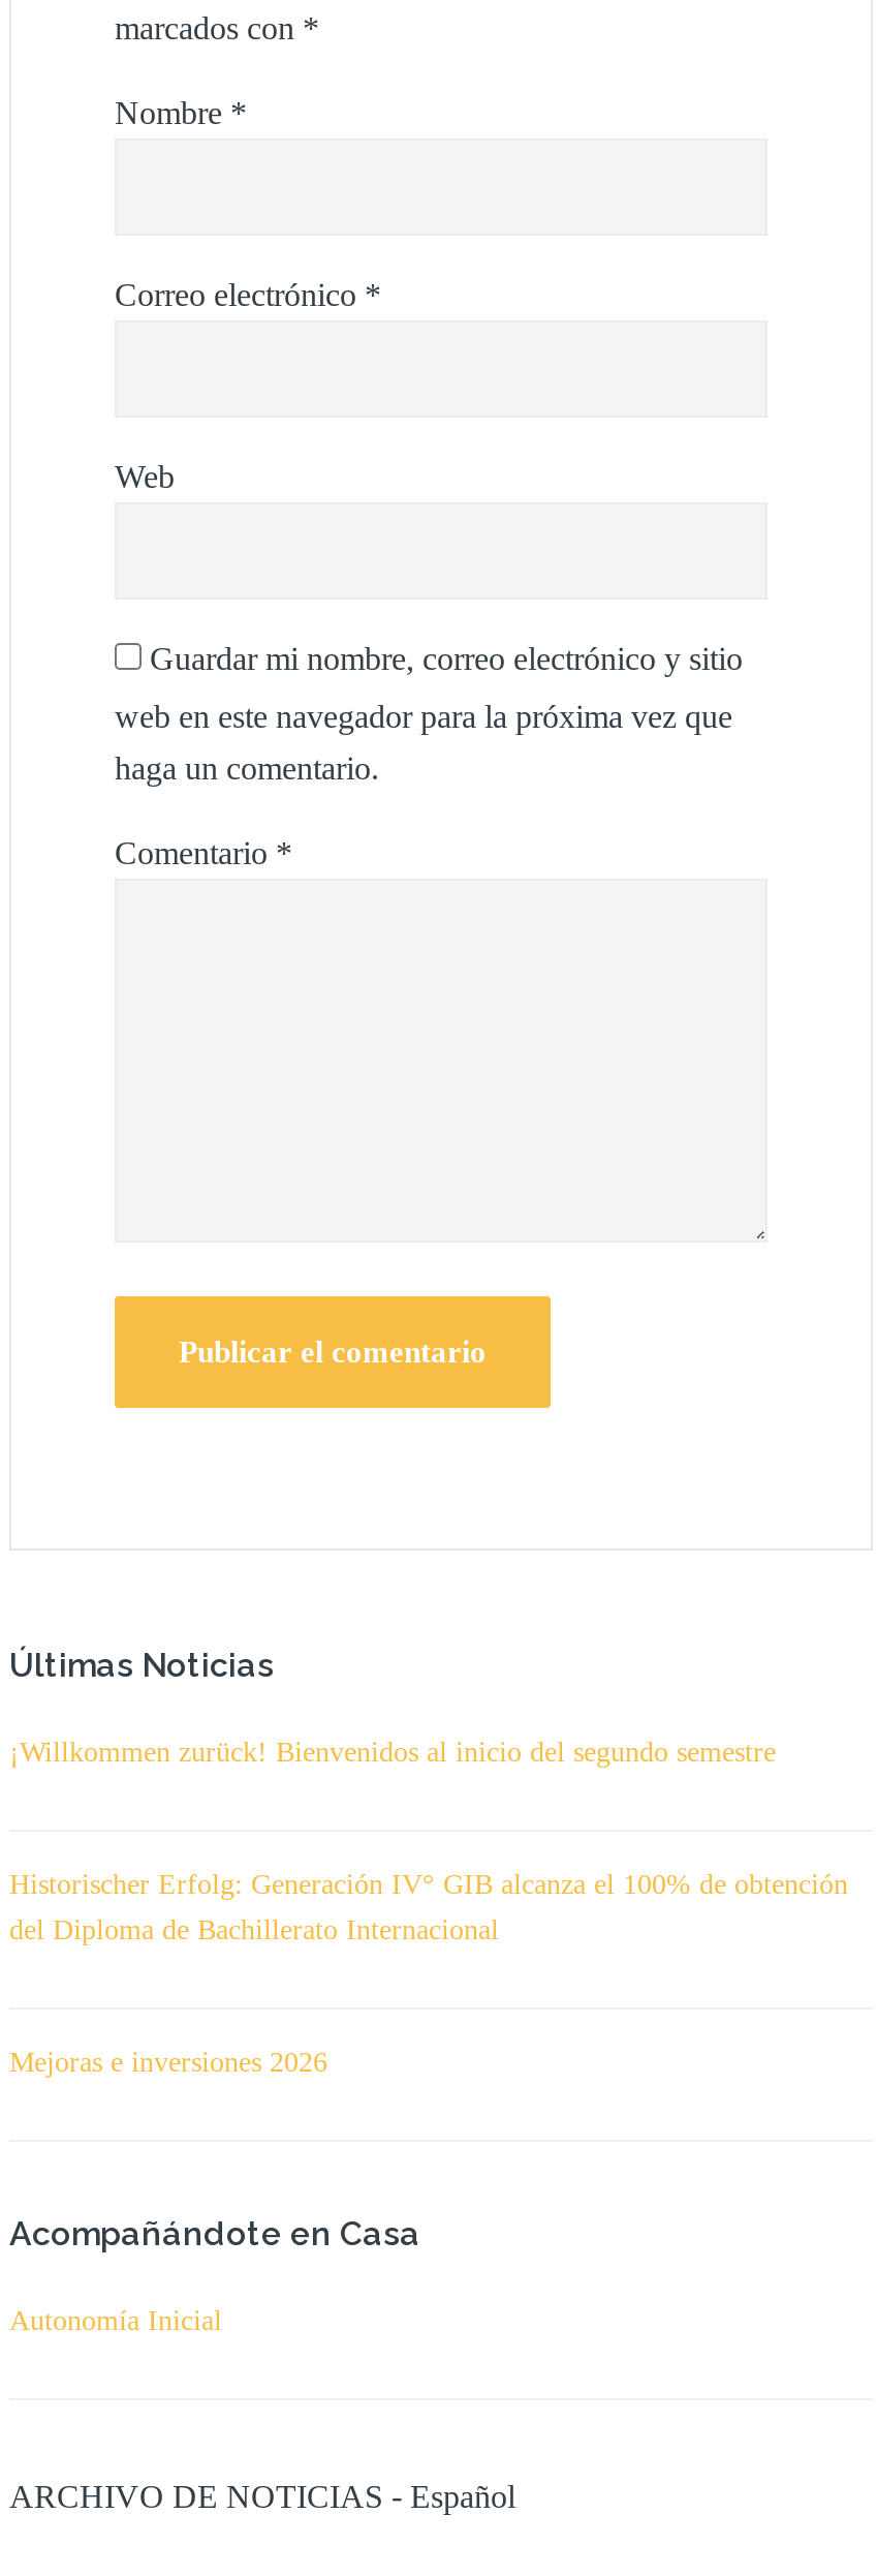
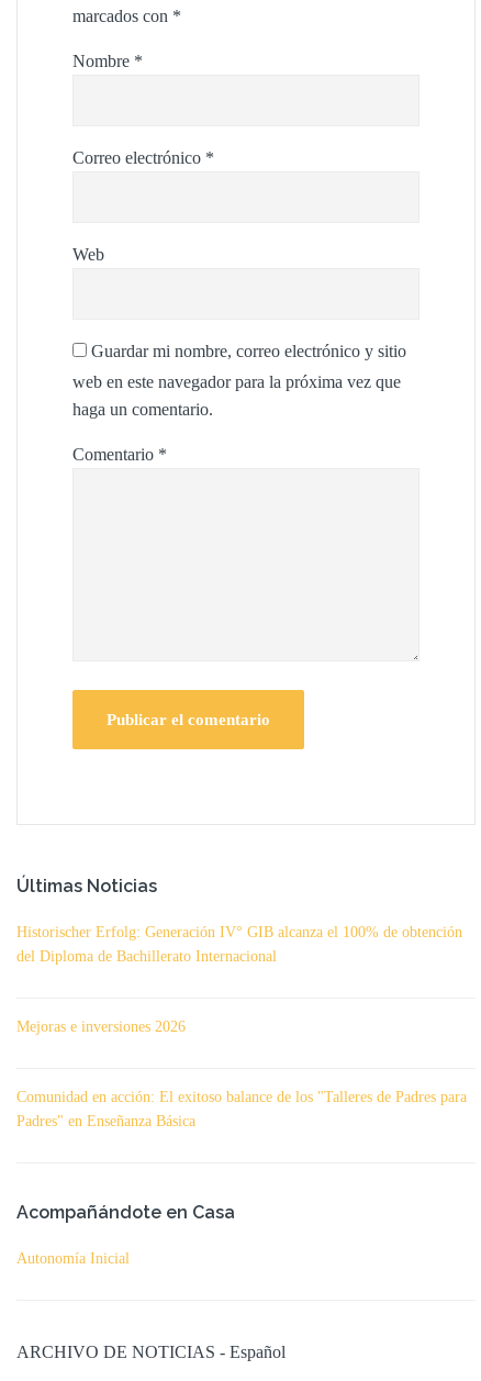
- ¡Willkommen zurück! Bienvenidos al inicio del segundo semestre

moved up: Historischer Erfolg: Generación IV° GIB alcanza el 100% de obtención | del Diploma de Bachillerato Internacional | Mejoras e inversiones 2026

+ Comunidad en acción: El exitoso balance de los "Talleres de Padres para
+ Padres" en Enseñanza Básica
